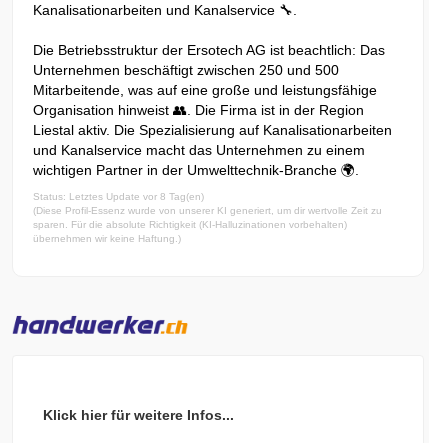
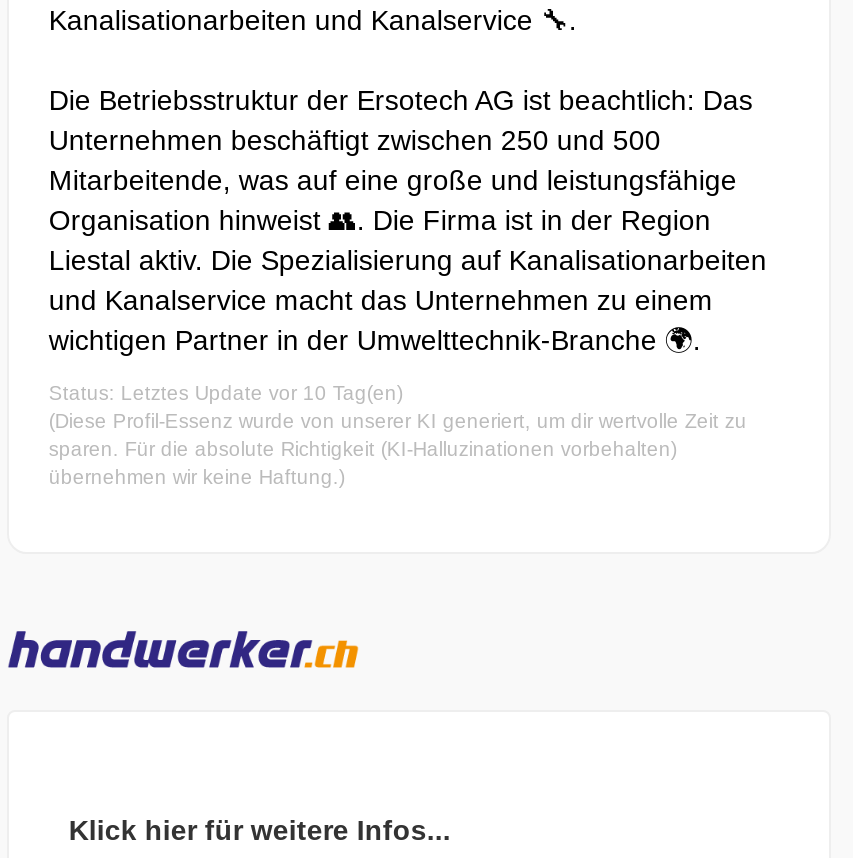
- Status: Letztes Update vor 8 Tag(en)
+ Status: Letztes Update vor 10 Tag(en)
